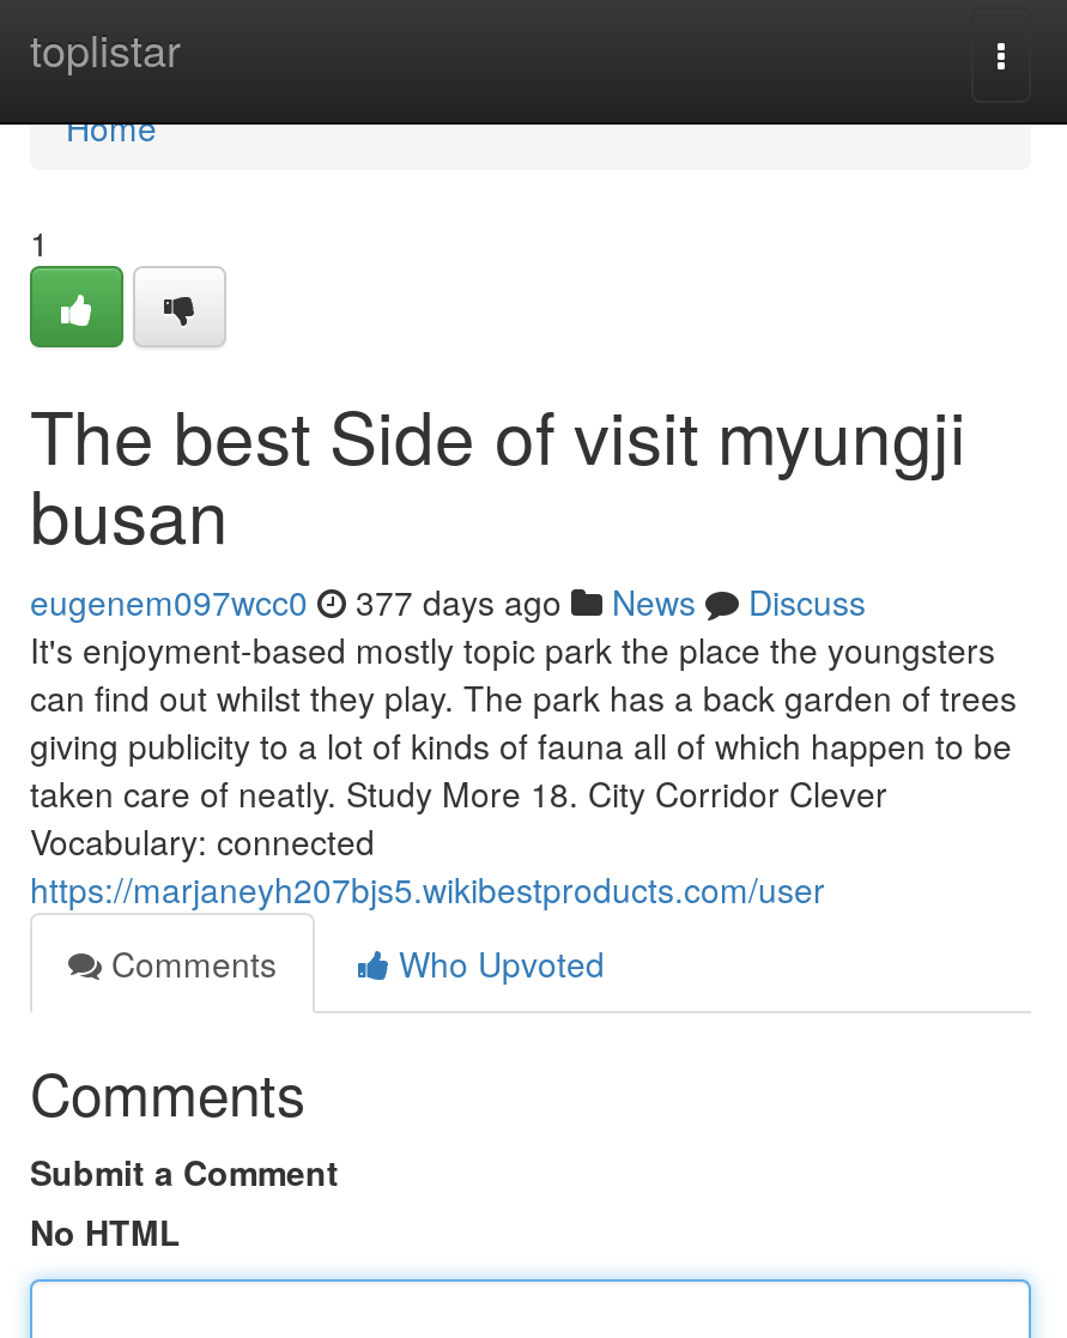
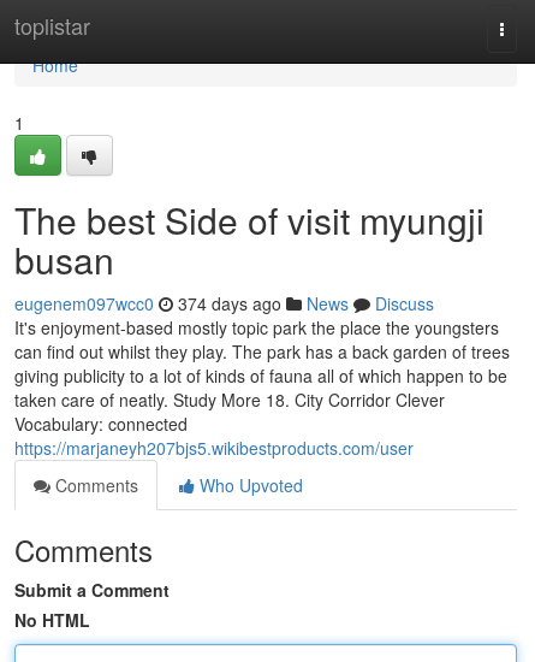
- eugenem097wcc0 377 days ago News Discuss
+ eugenem097wcc0 374 days ago News Discuss
